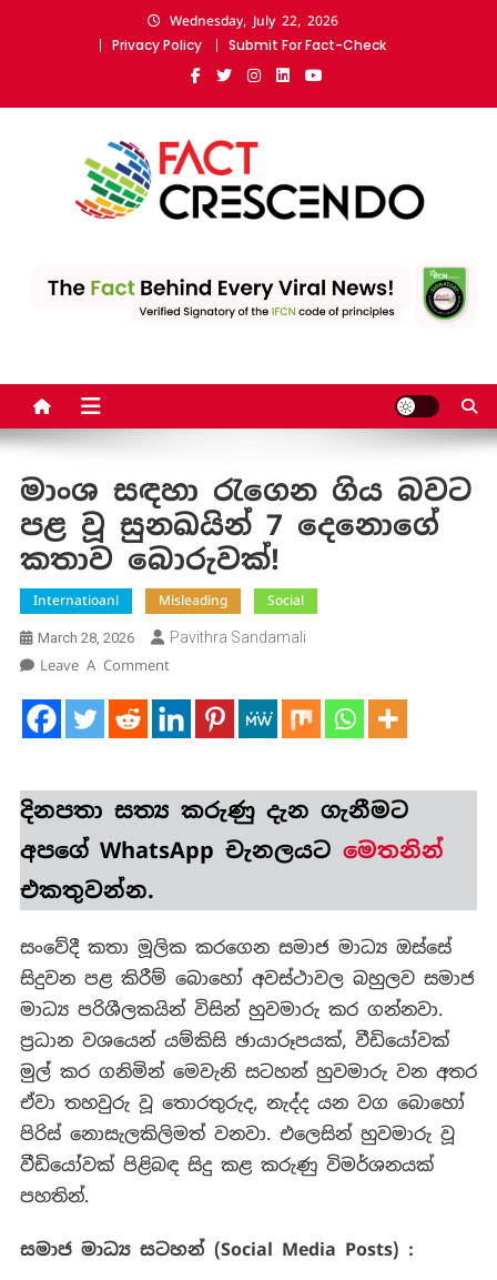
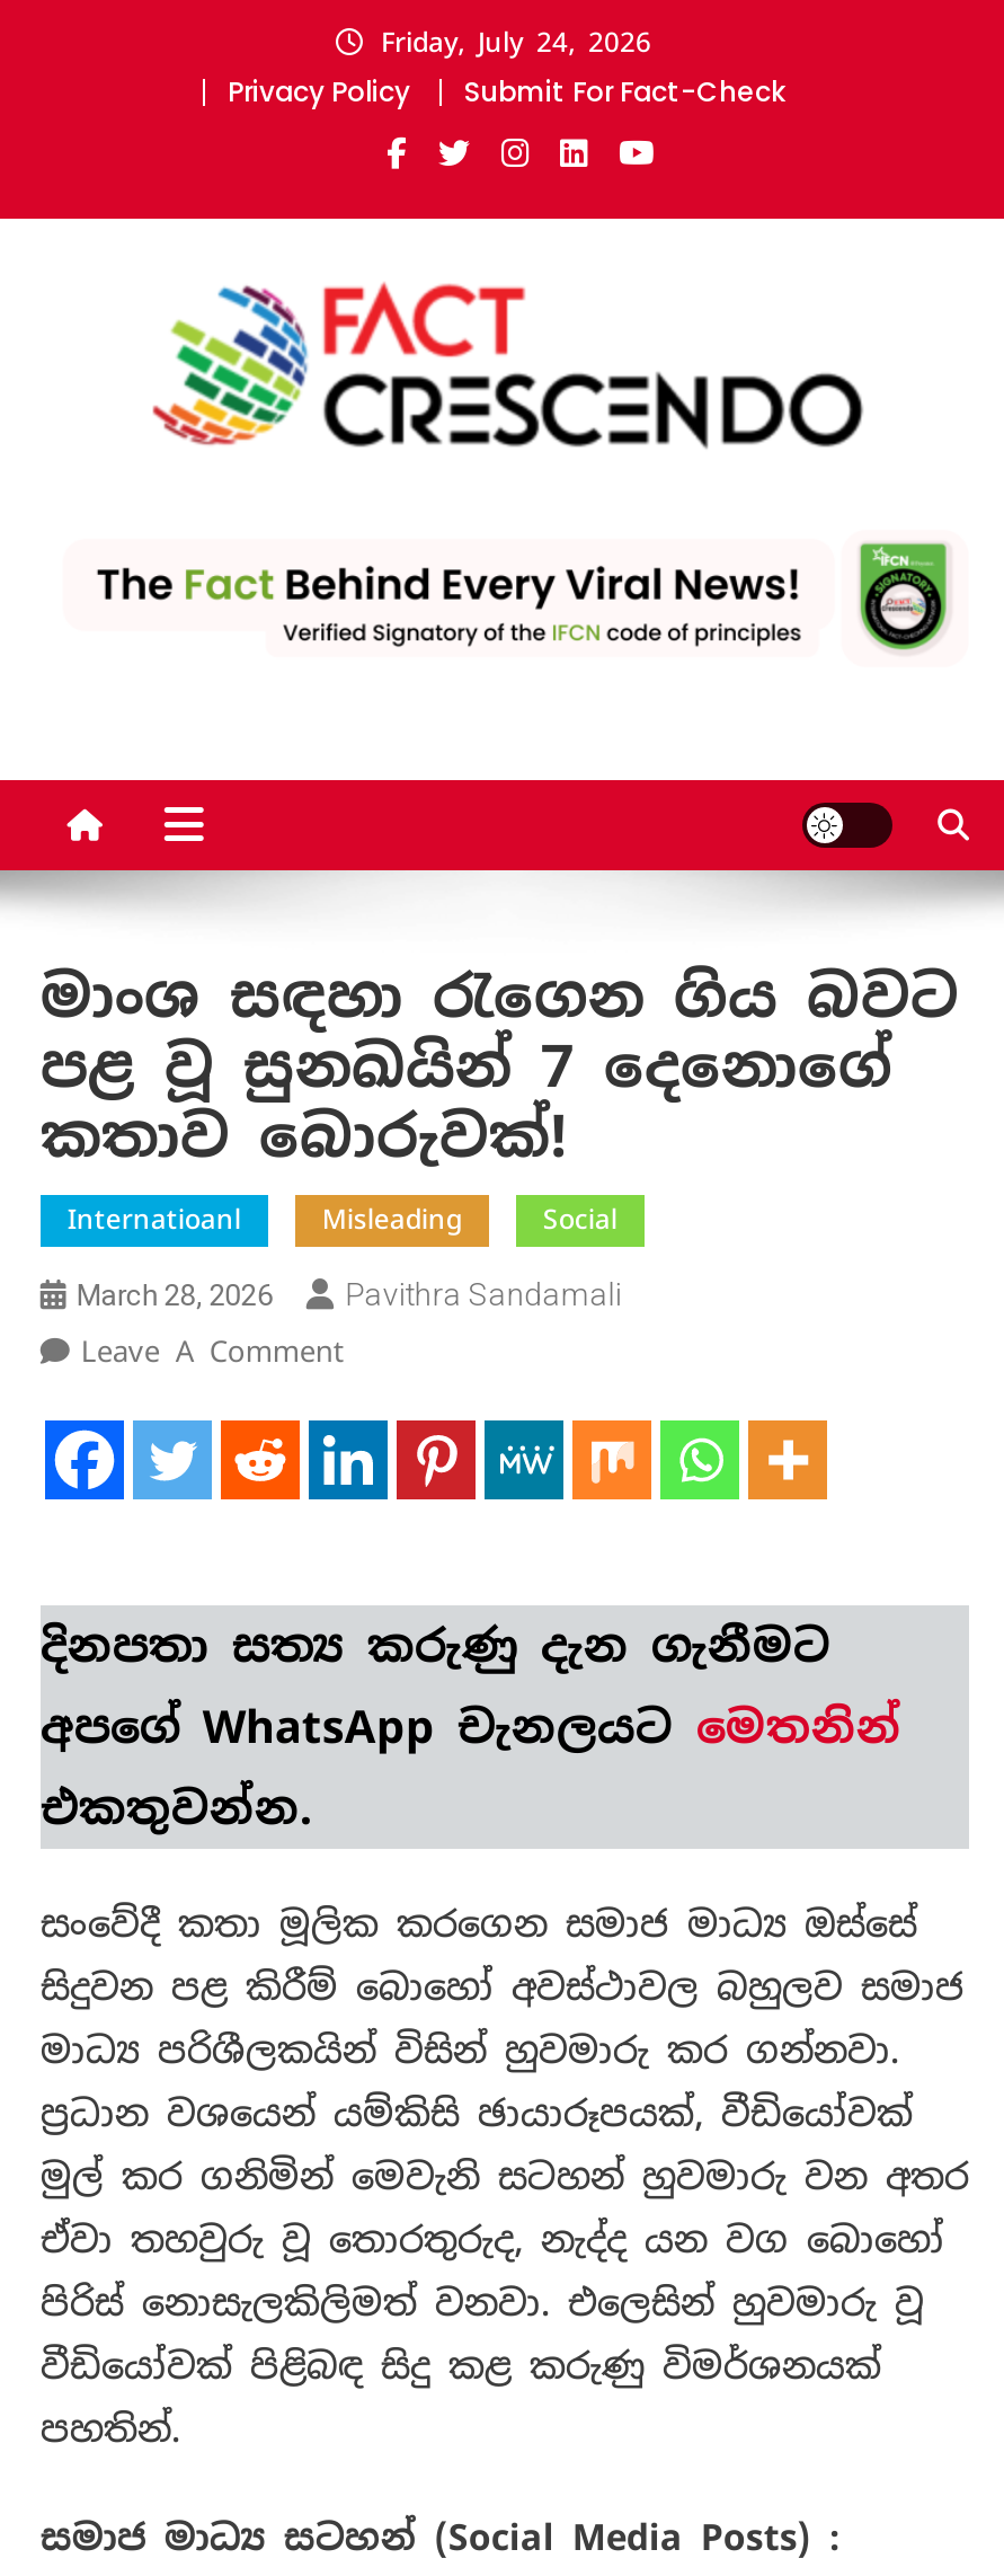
- Wednesday, July 22, 2026
+ Friday, July 24, 2026
